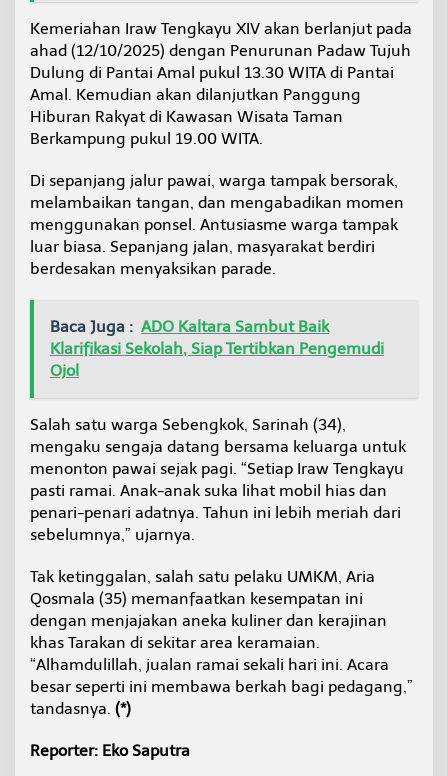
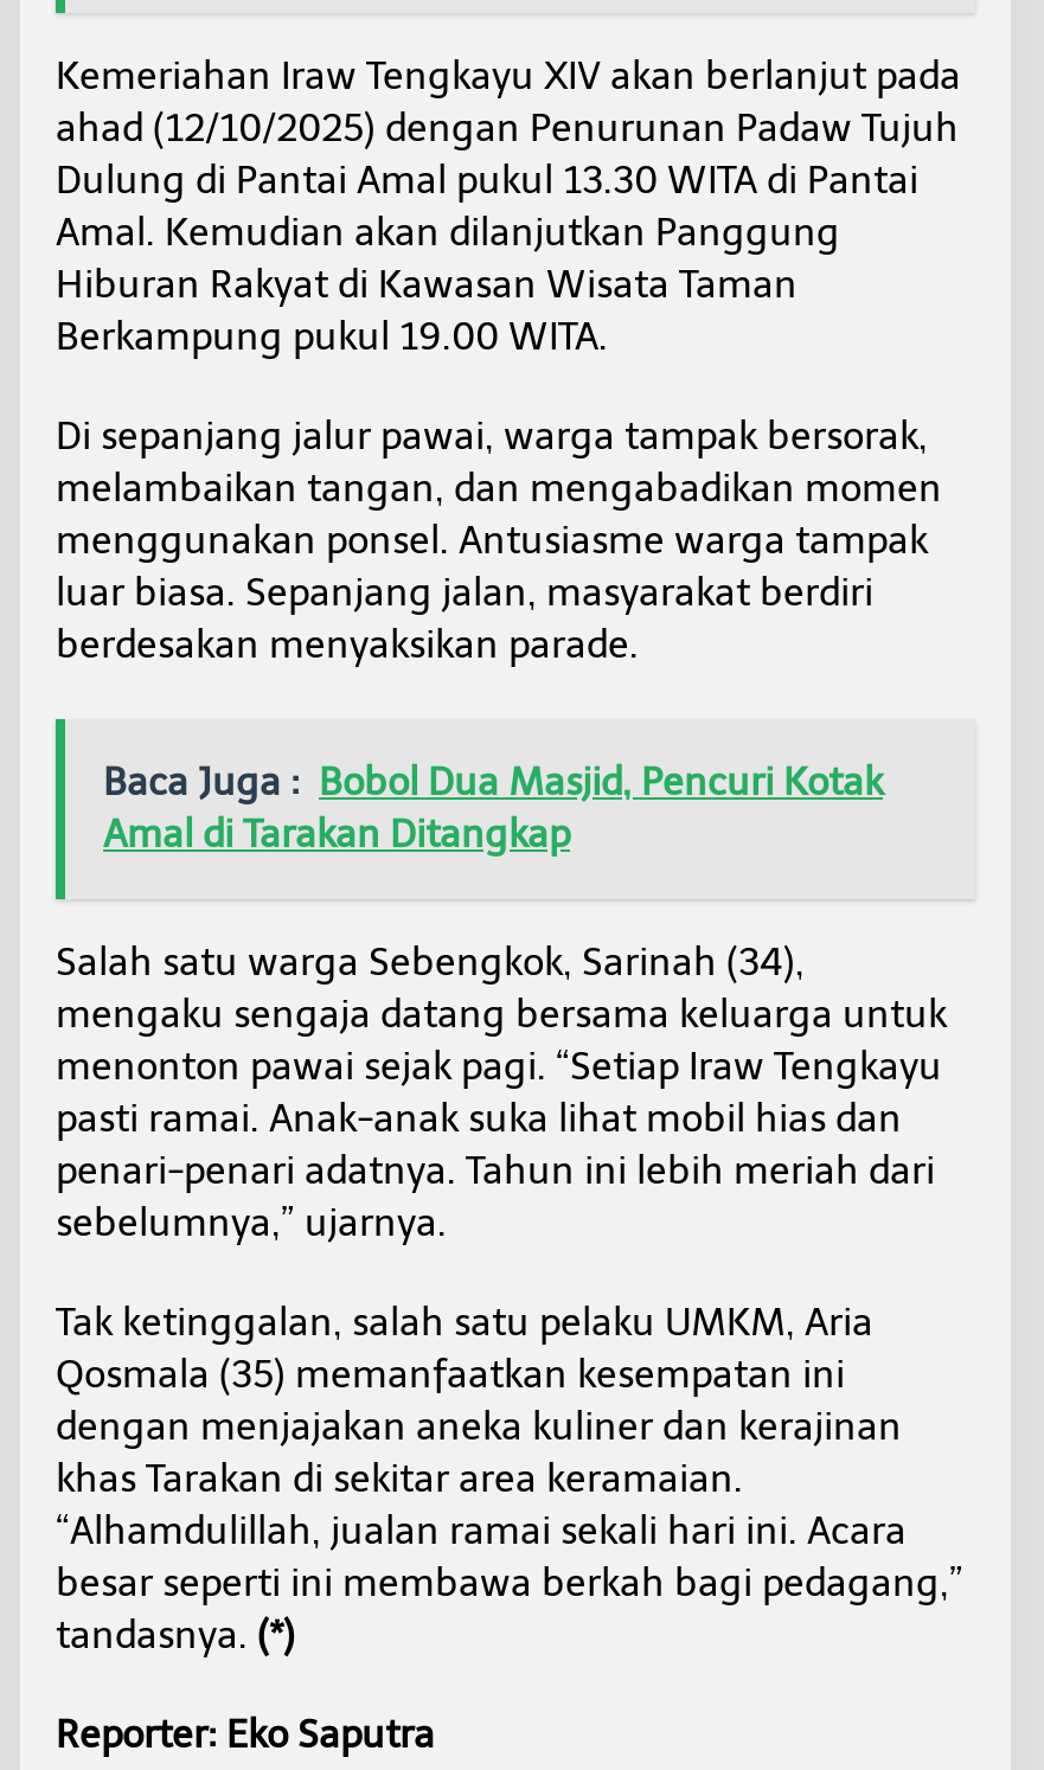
- Baca Juga : ADO Kaltara Sambut Baik
- Klarifikasi Sekolah, Siap Tertibkan Pengemudi
- Ojol
+ Baca Juga : Bobol Dua Masjid, Pencuri Kotak
+ Amal di Tarakan Ditangkap
